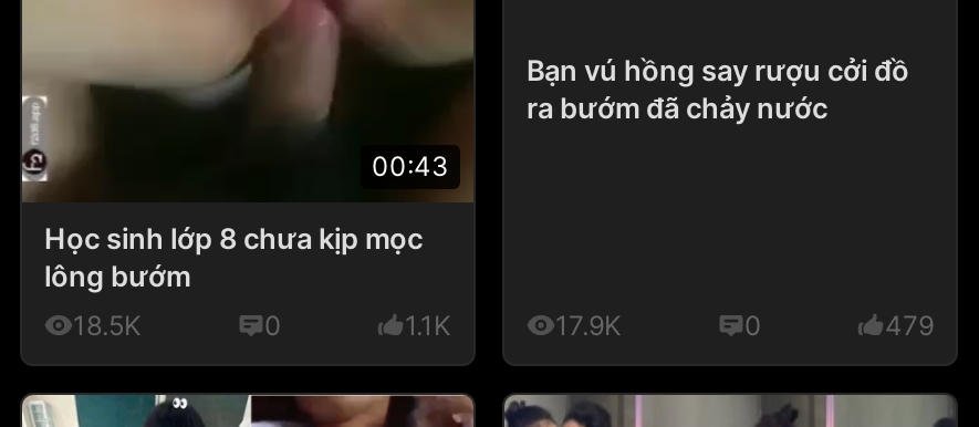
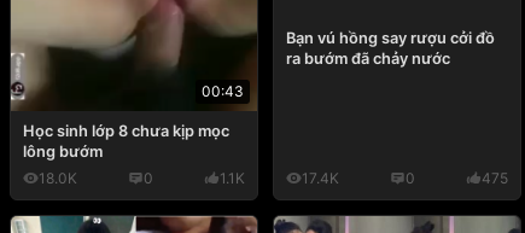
- 18.5K
+ 18.0K

- 17.9K
+ 17.4K

- 479
+ 475
